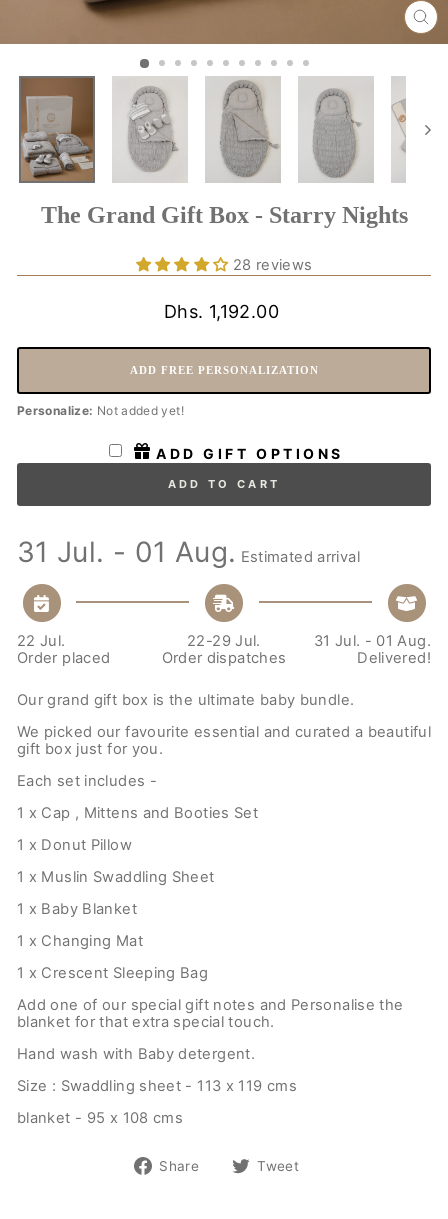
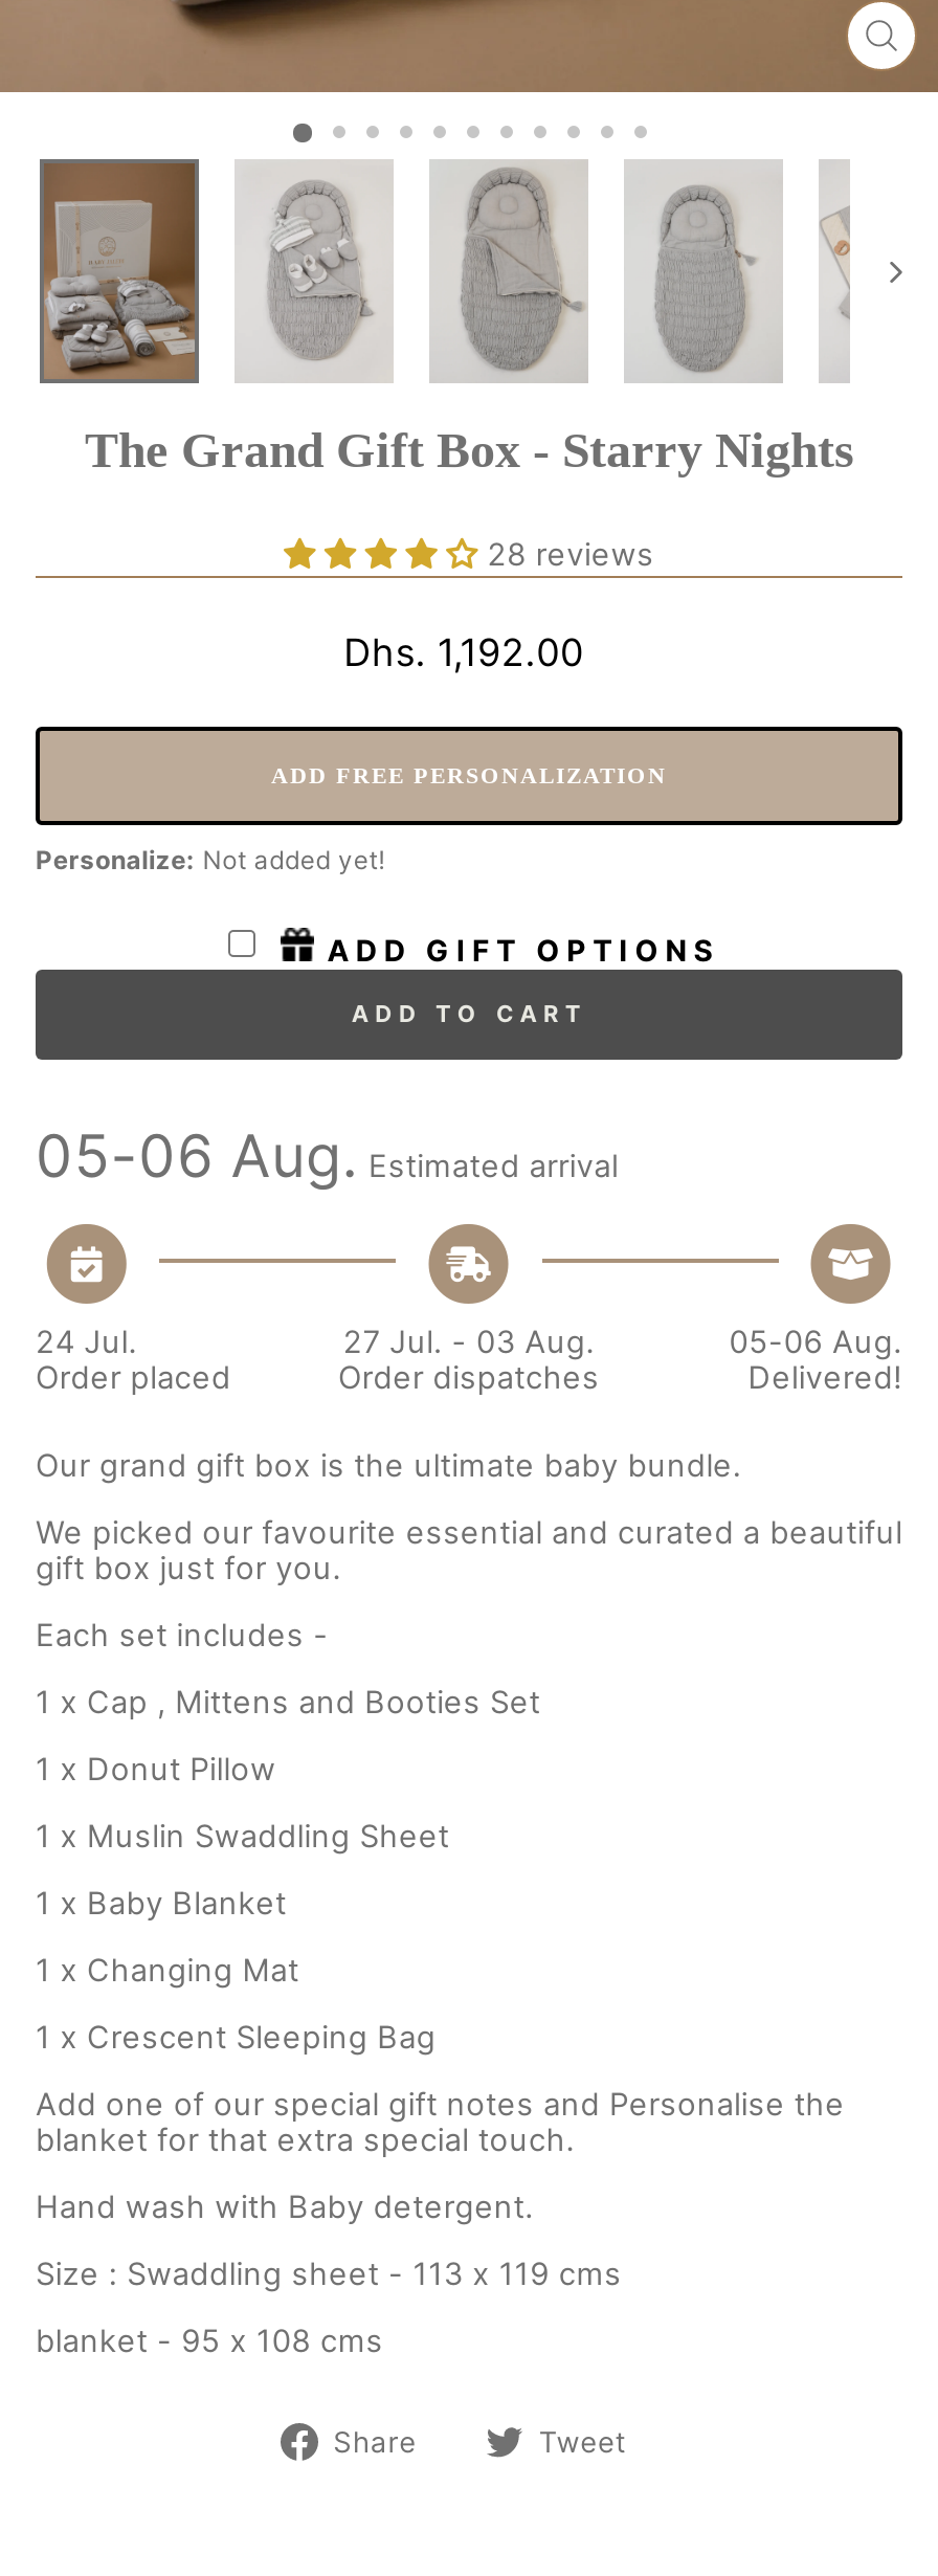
- 31 Jul. - 01 Aug. Estimated arrival
+ 05-06 Aug. Estimated arrival

- 22 Jul.
+ 24 Jul.

- 22-29 Jul.
+ 27 Jul. - 03 Aug.

- 31 Jul. - 01 Aug.
+ 05-06 Aug.
